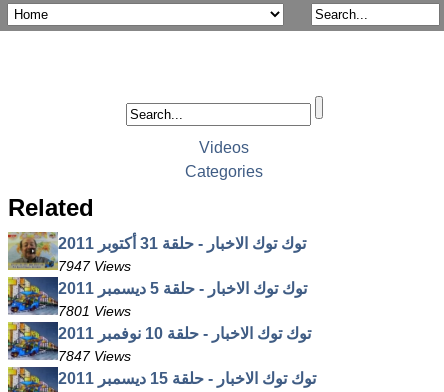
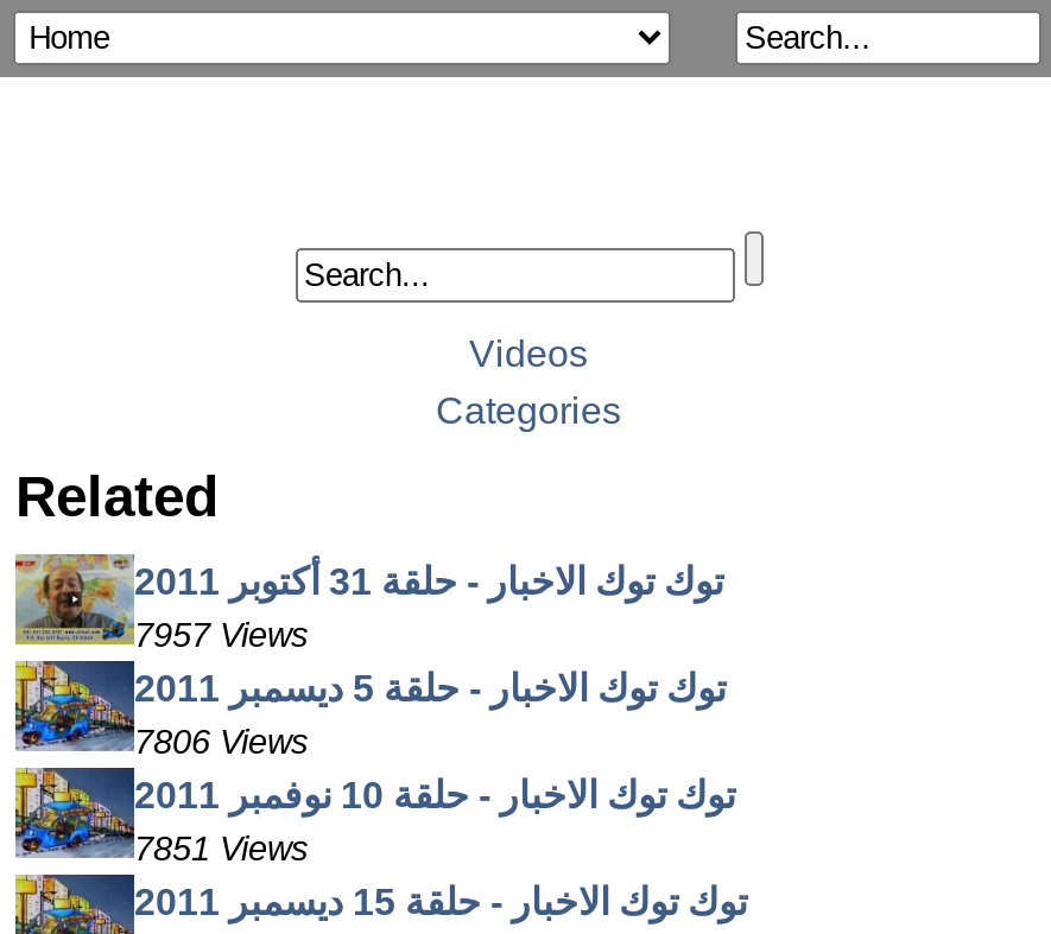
- 7947 Views
+ 7957 Views

- 7801 Views
+ 7806 Views

- 7847 Views
+ 7851 Views
